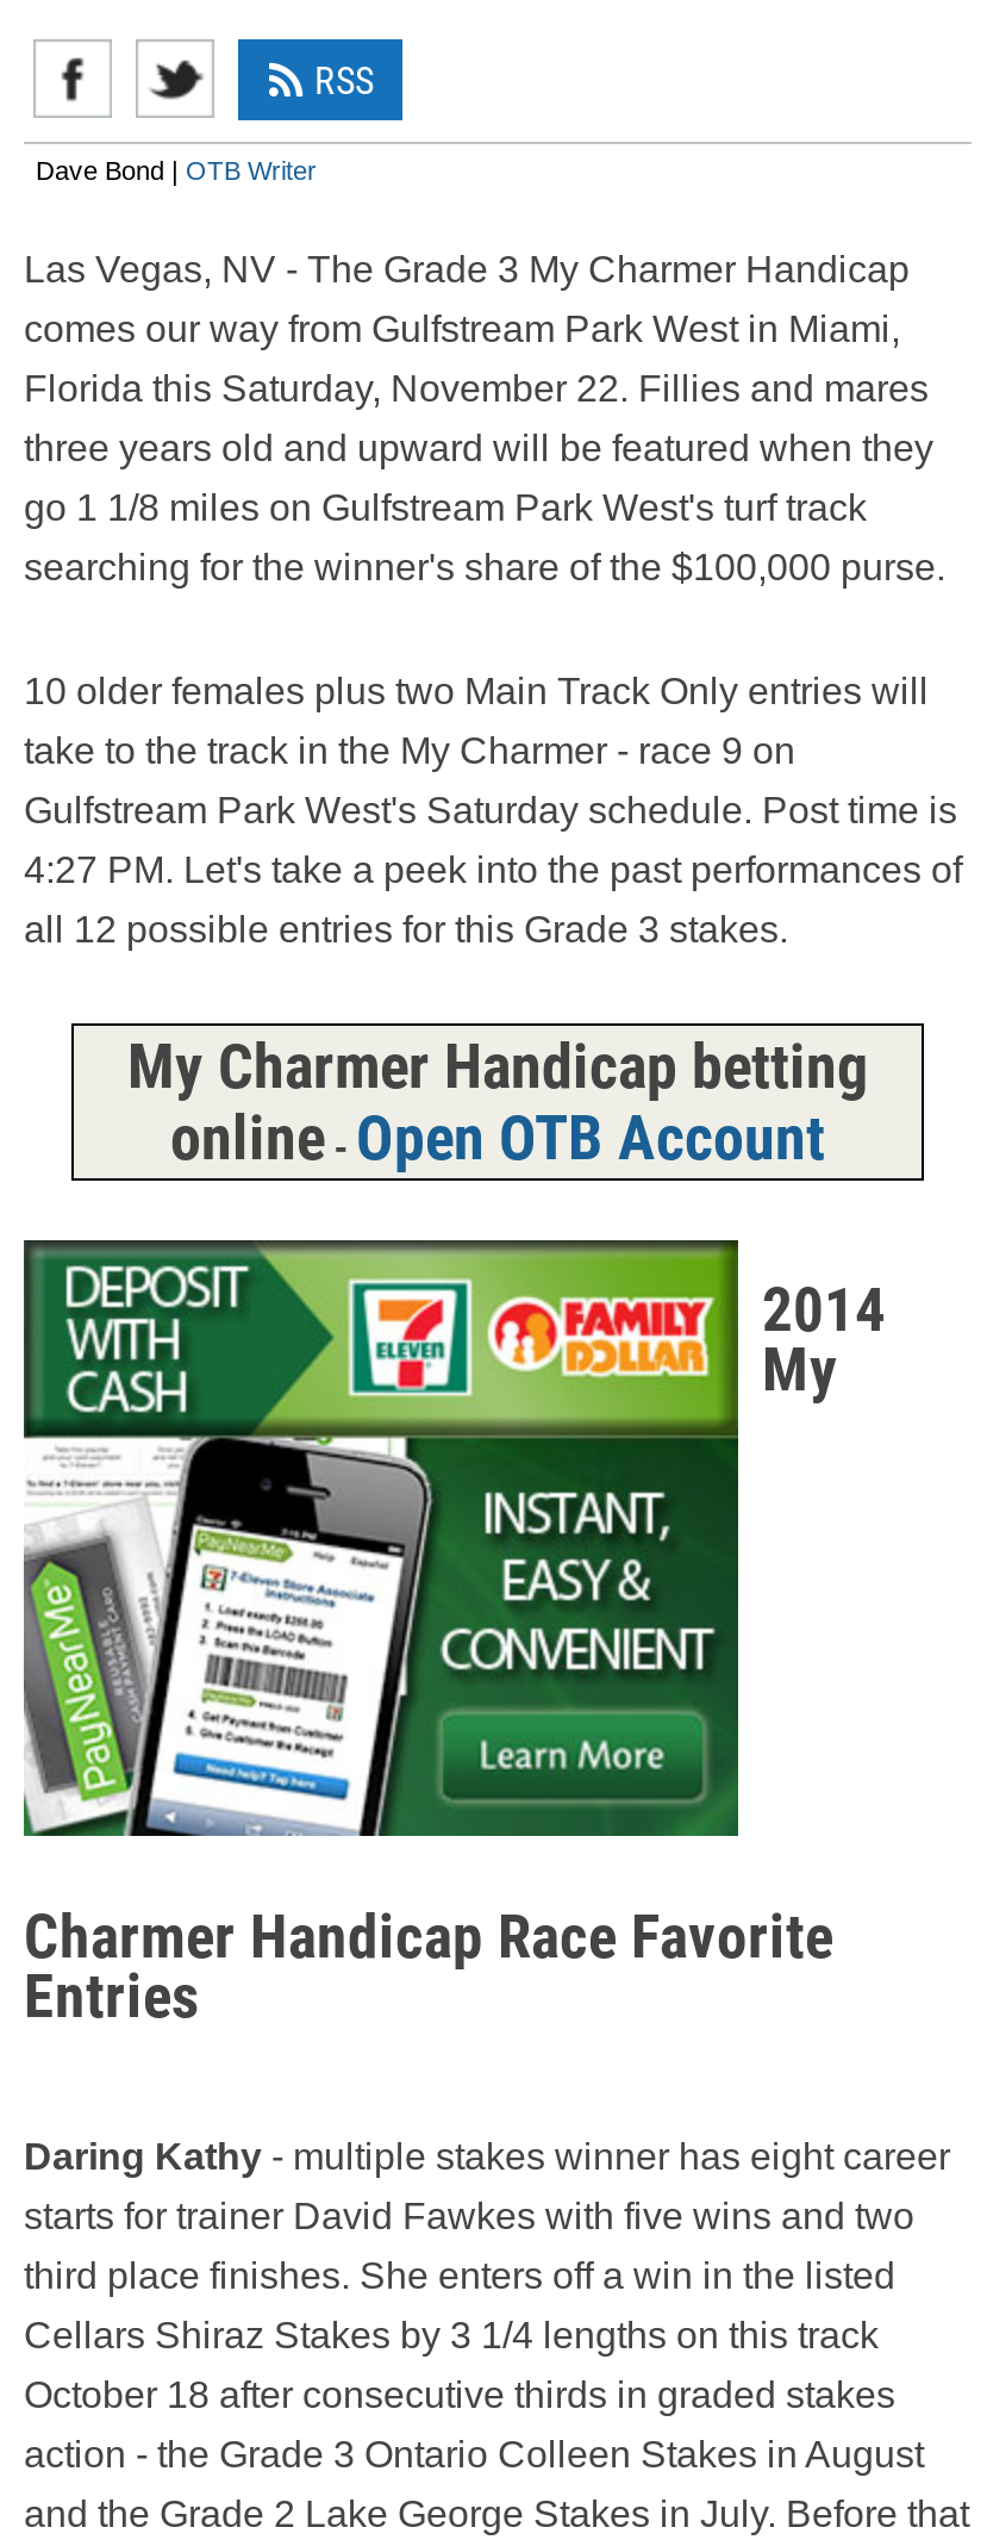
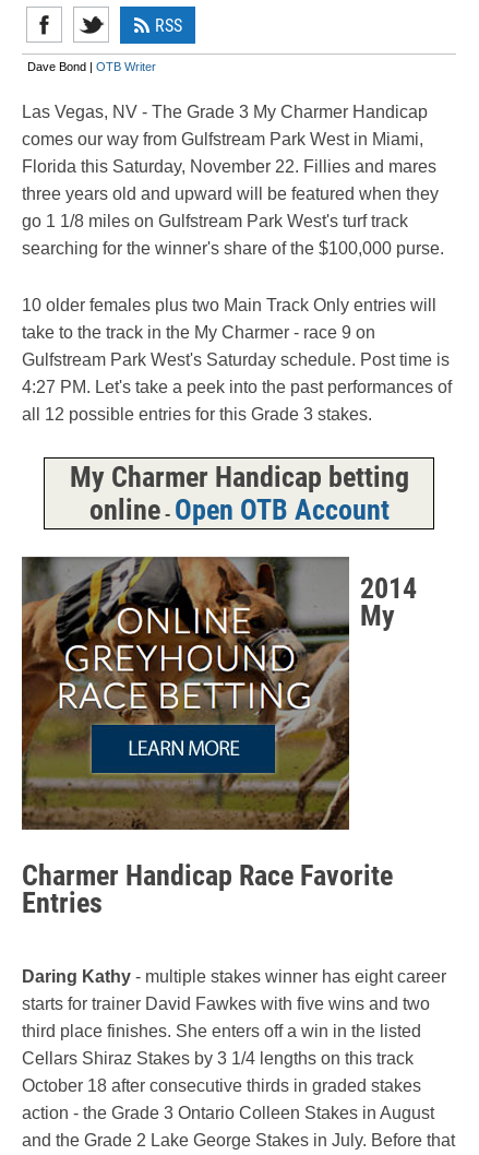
- [image]
+ [image]
